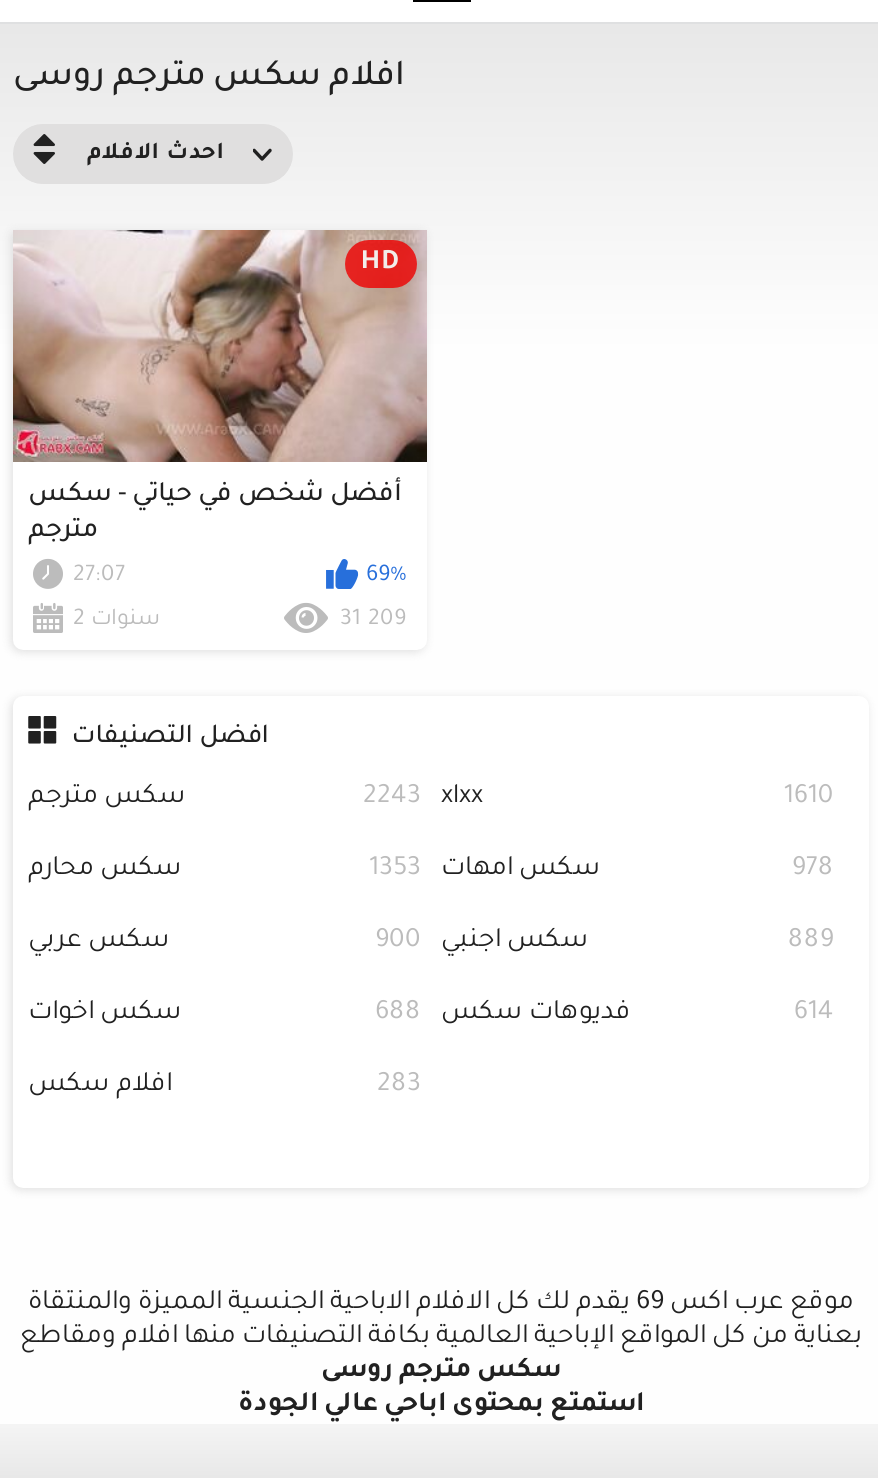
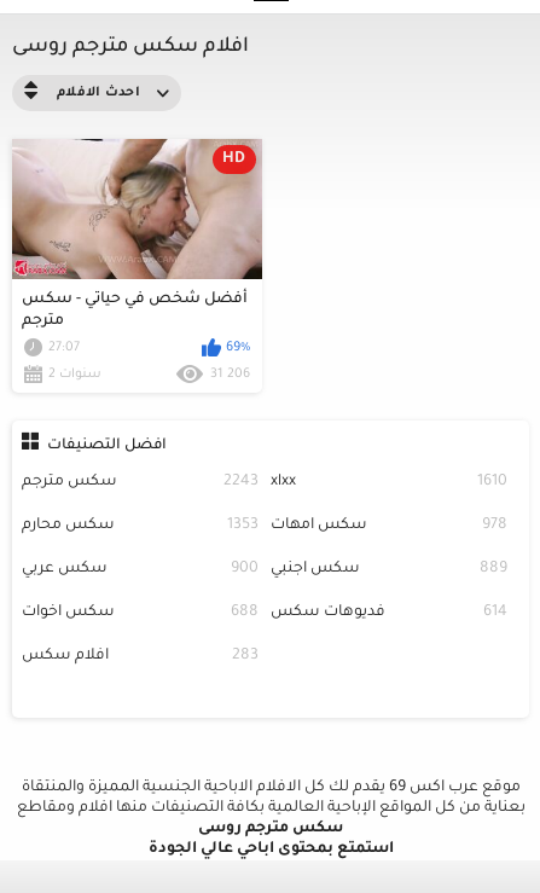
- 31 209
+ 31 206
